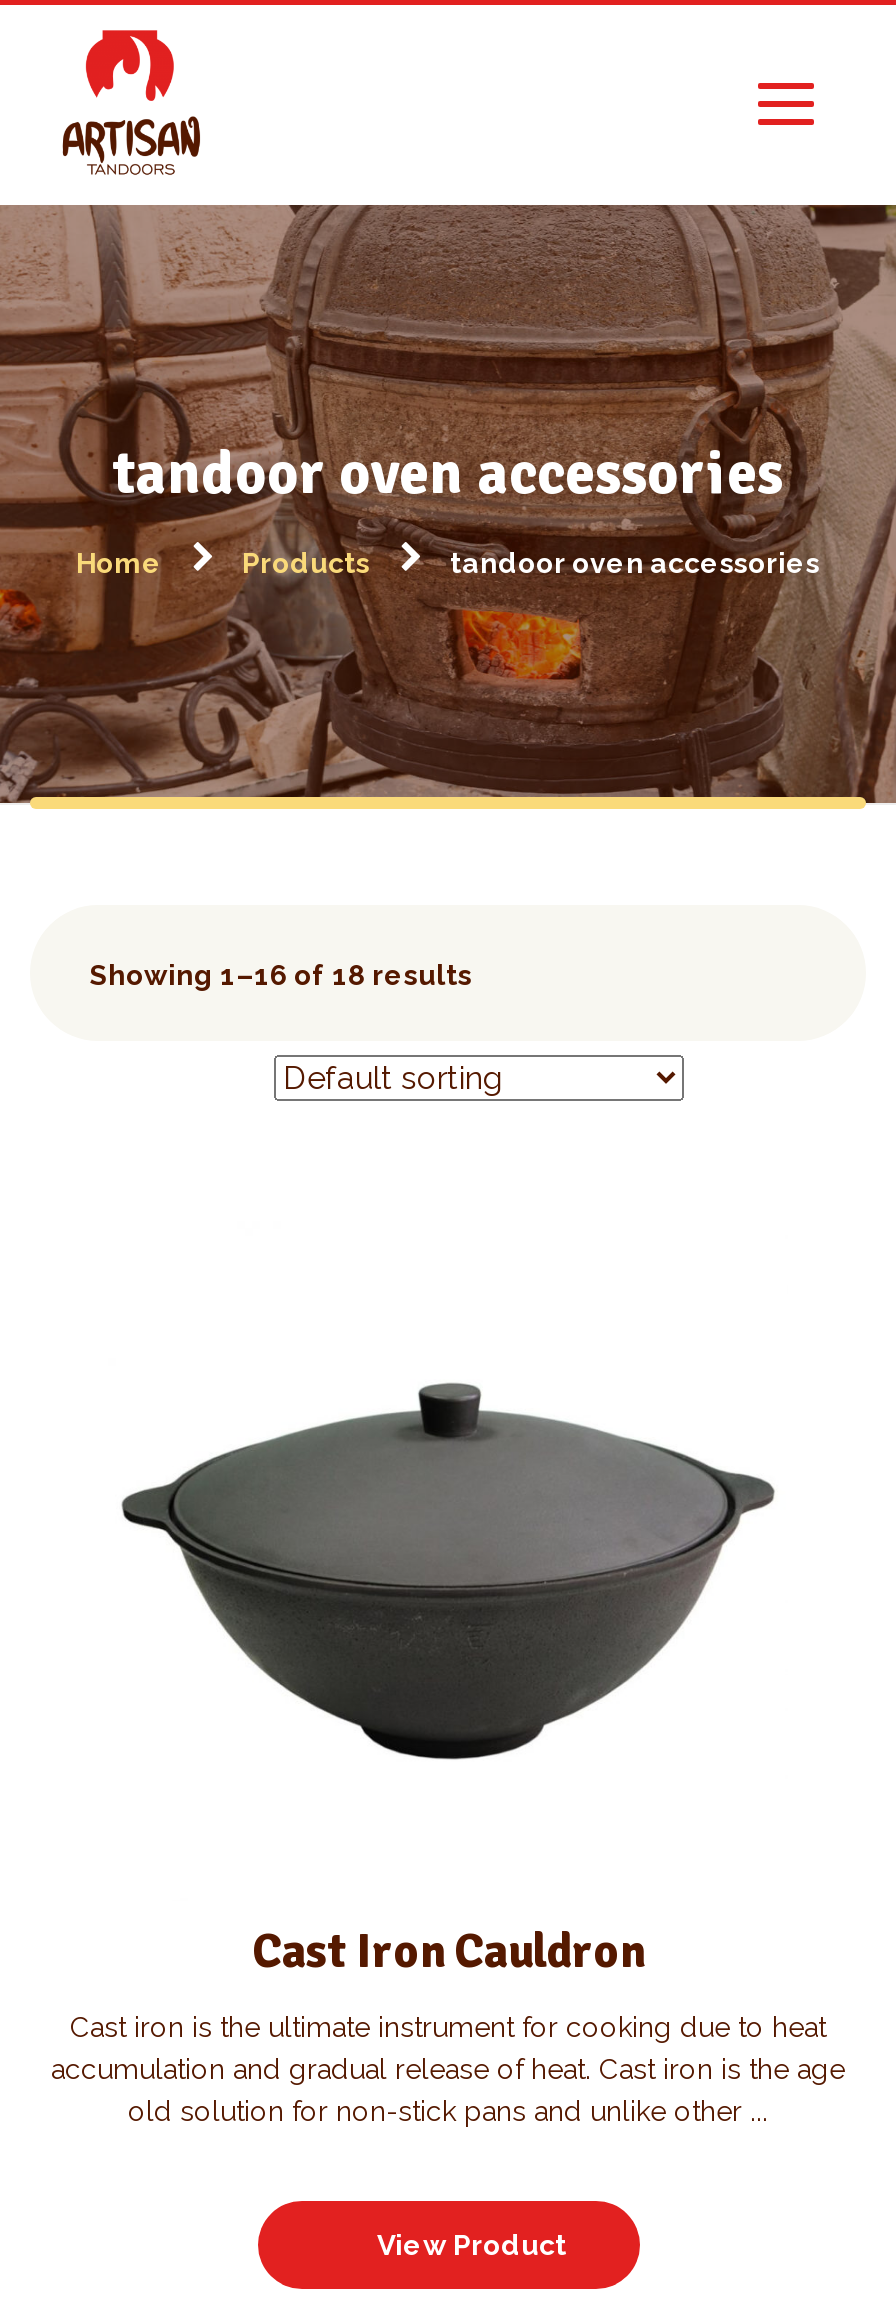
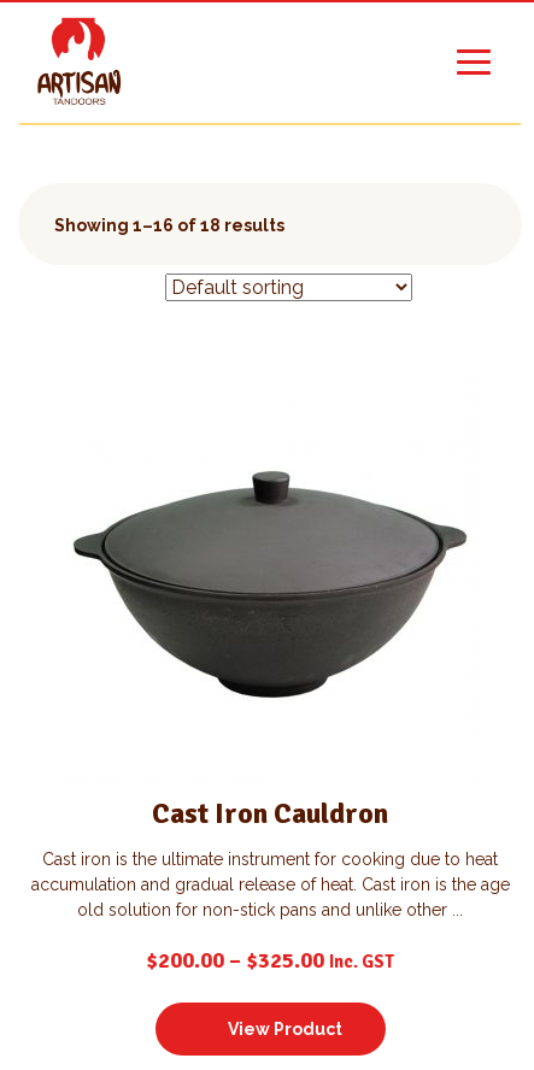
- [image]
- tandoor oven accessories
- Home
- Products
- tandoor oven accessories

moved up: [image] | Showing 1–16 of 18 results | Cast Iron Cauldron | Cast iron is the ultimate instrument for cooking due to heat | accumulation and gradual release of heat. Cast iron is the age | old solution for non-stick pans and unlike other ...

+ $200.00 – $325.00 Inc. GST
